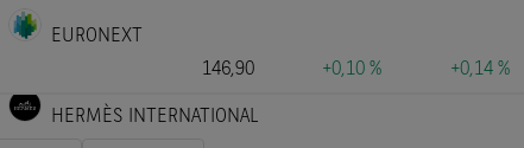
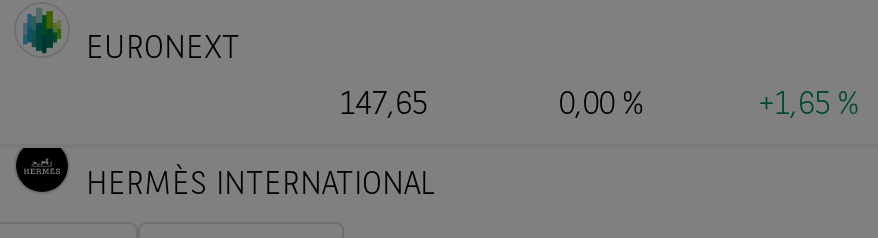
- 146,90
+ 147,65

- +0,10 %
+ 0,00 %

- +0,14 %
+ +1,65 %
